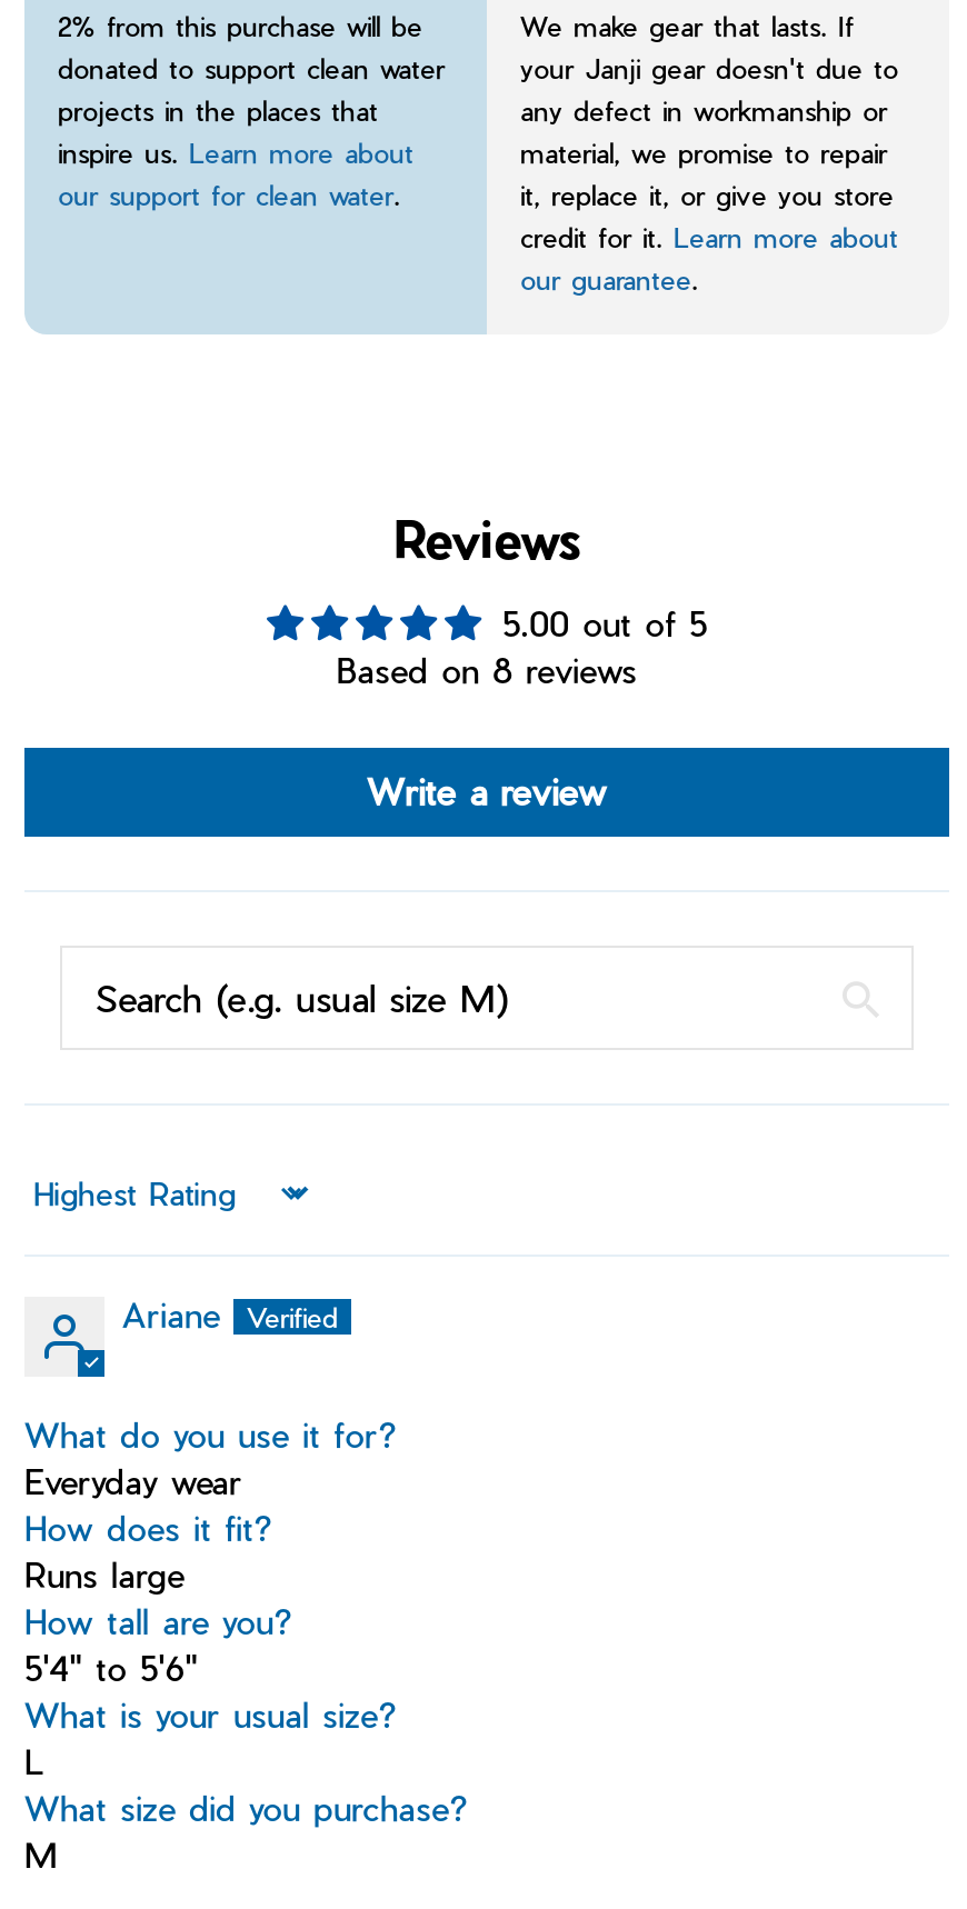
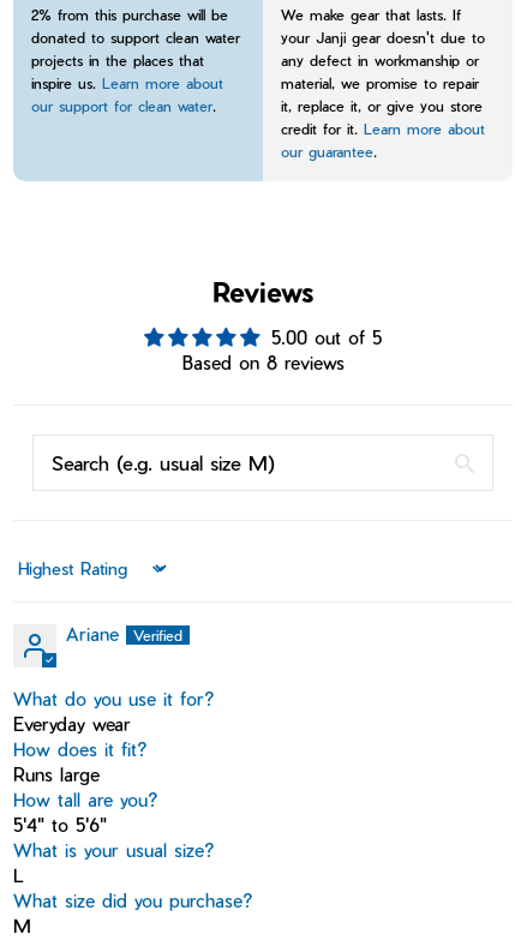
- Write a review
